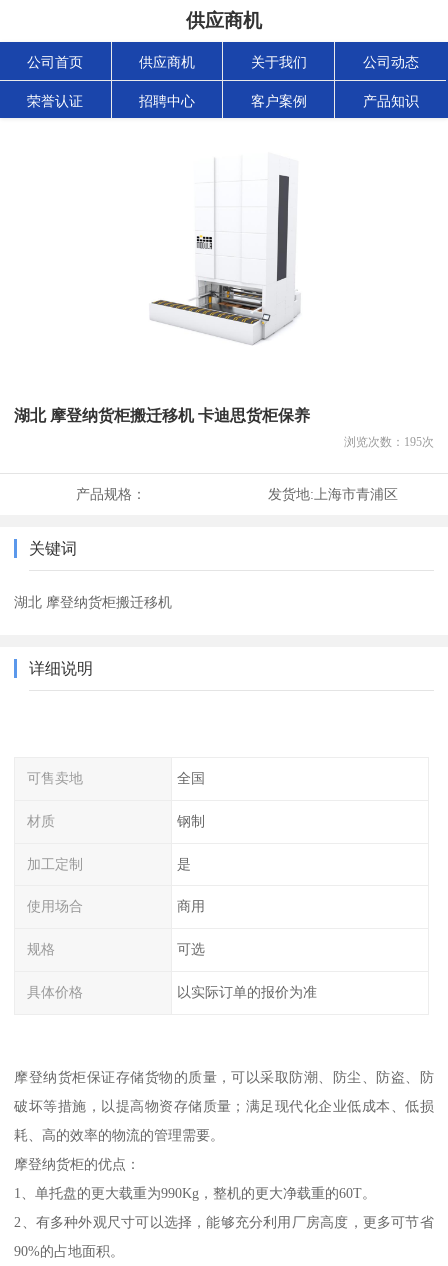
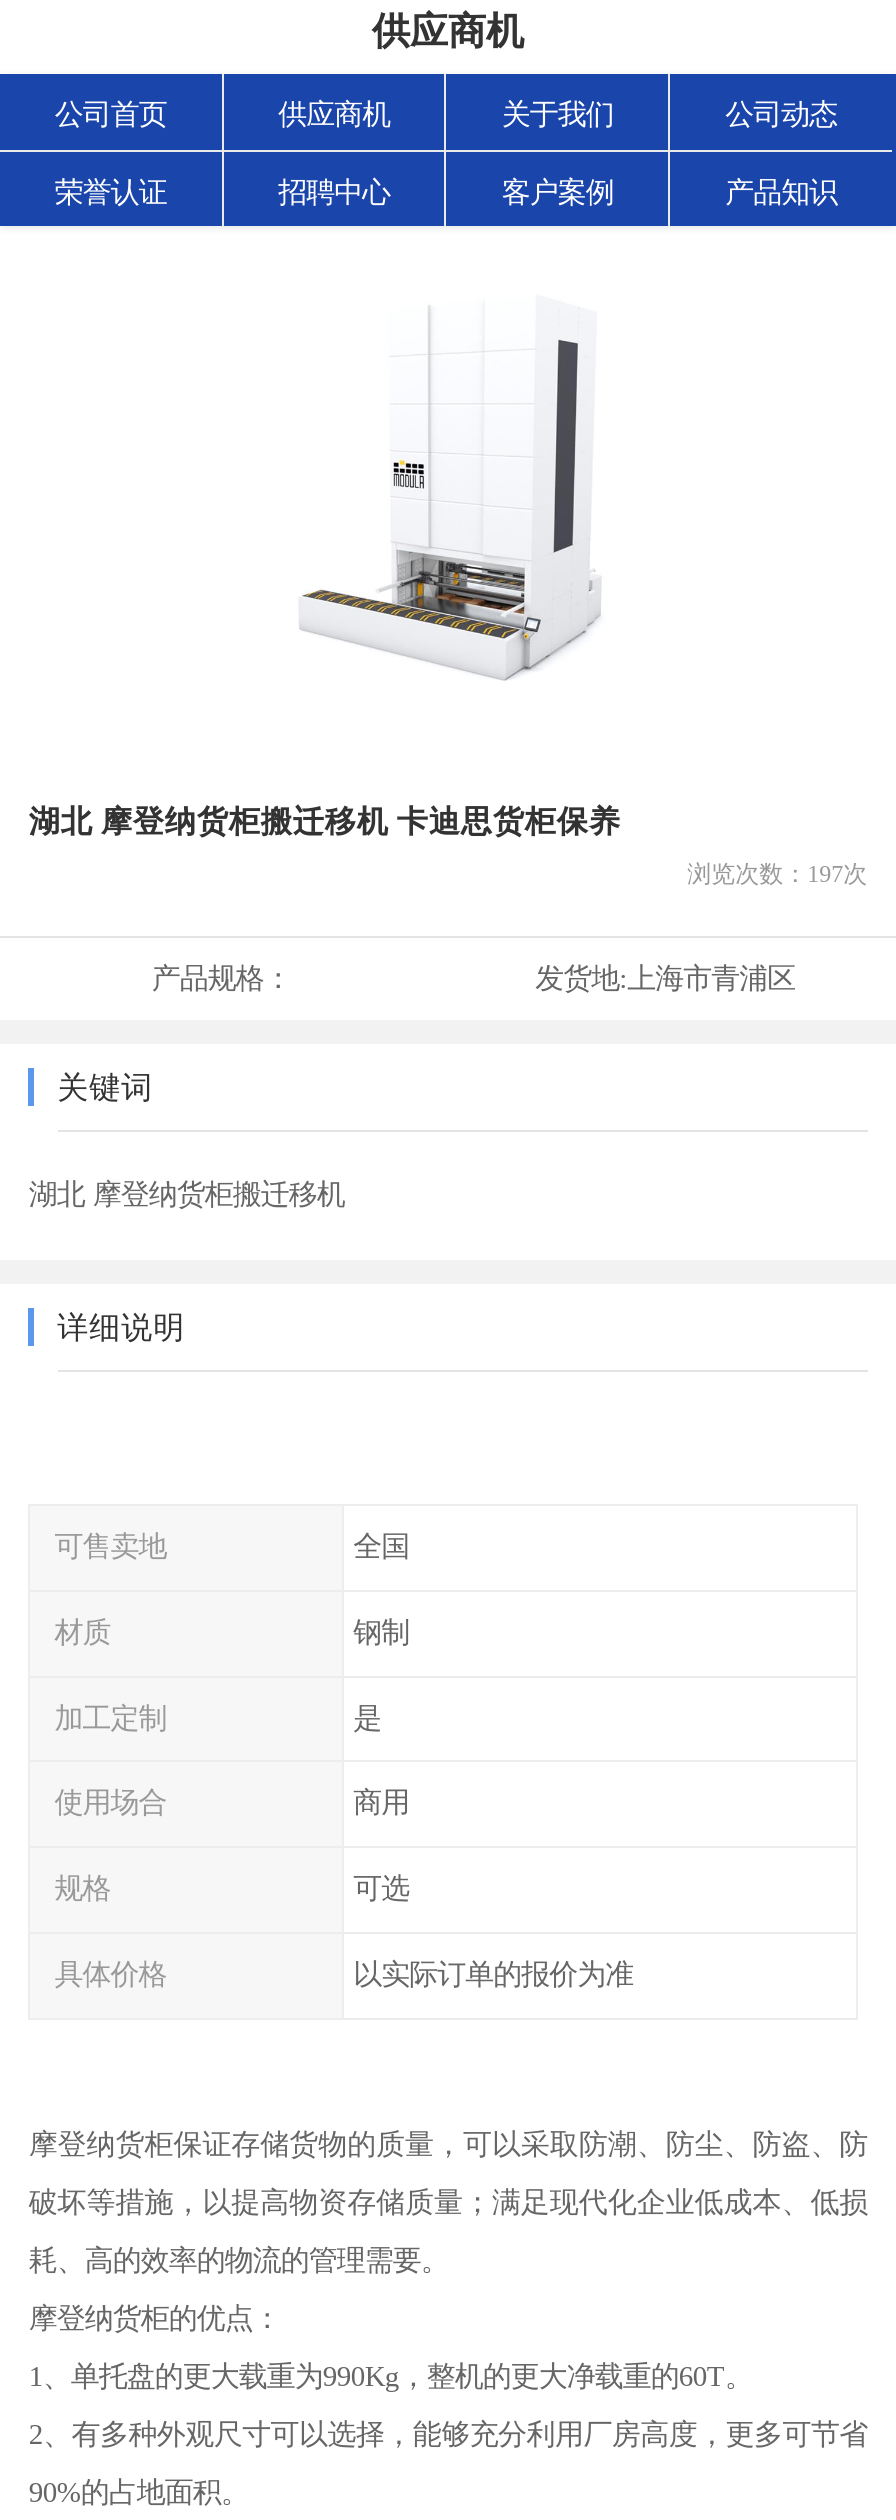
- 浏览次数：195次
+ 浏览次数：197次
